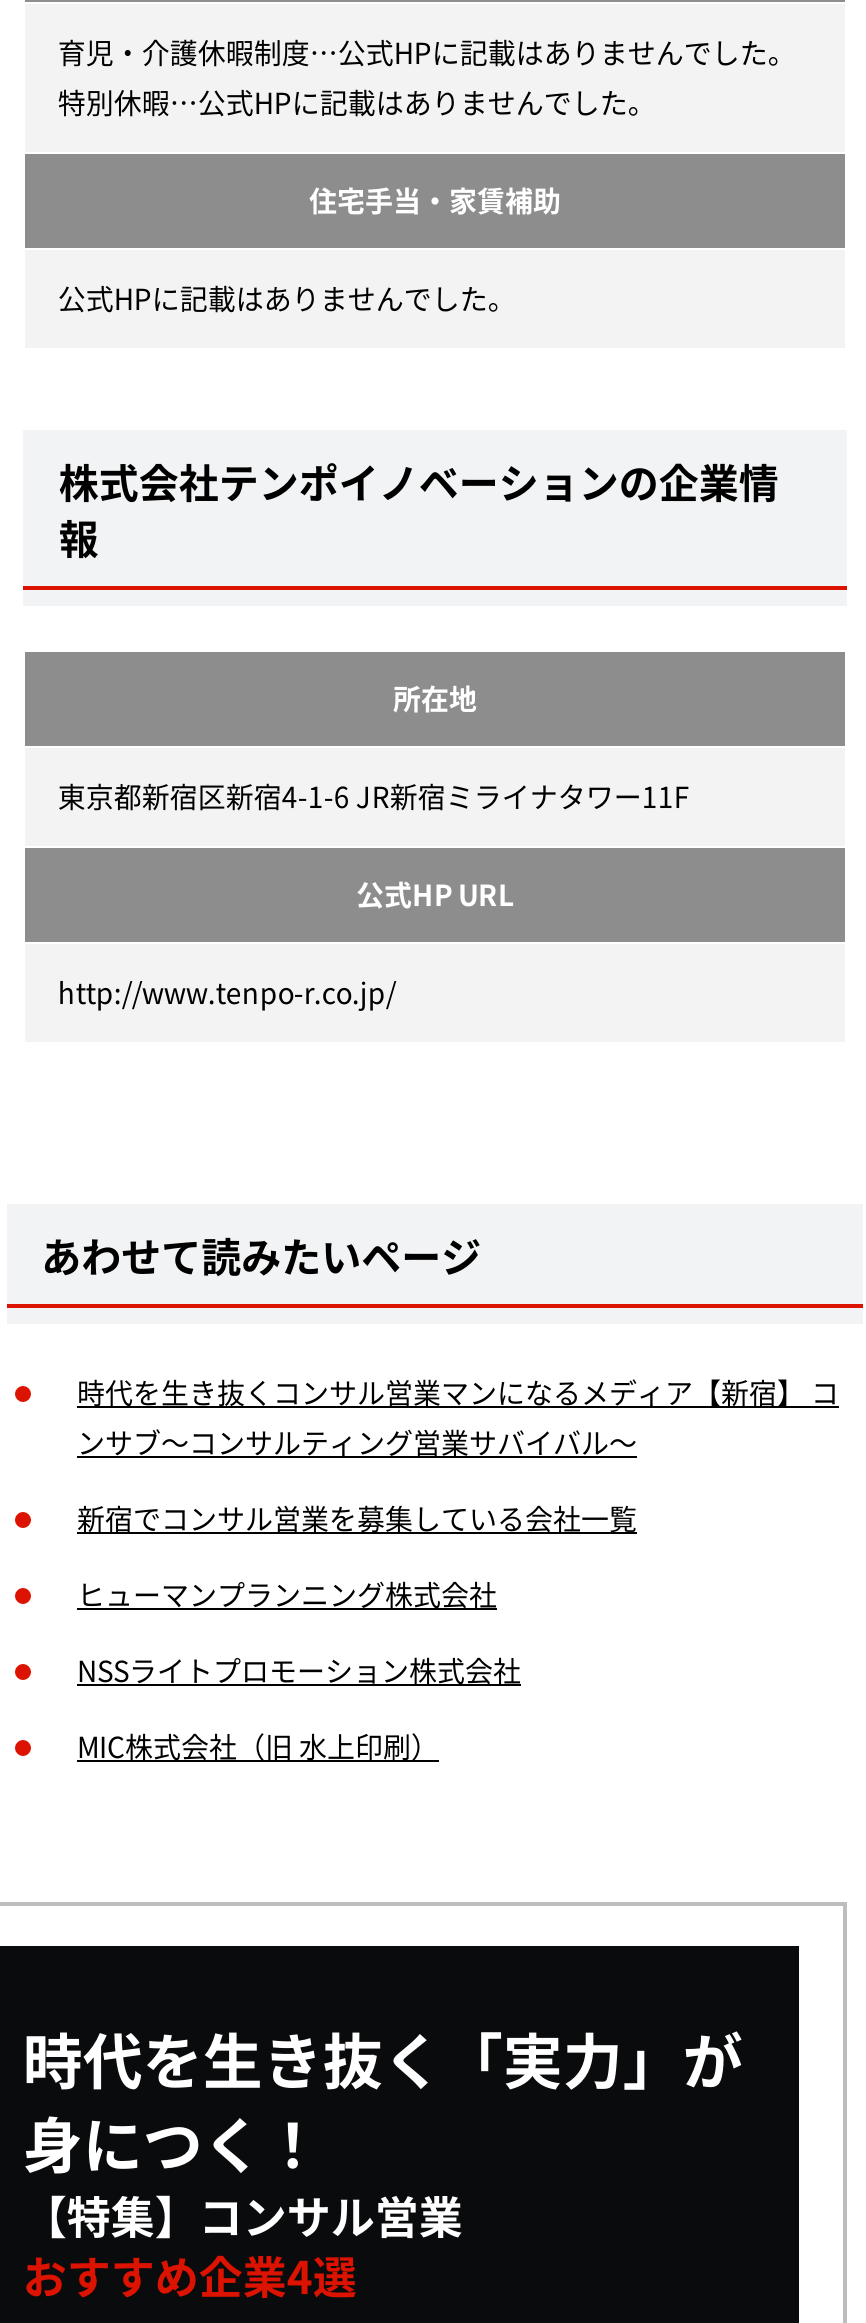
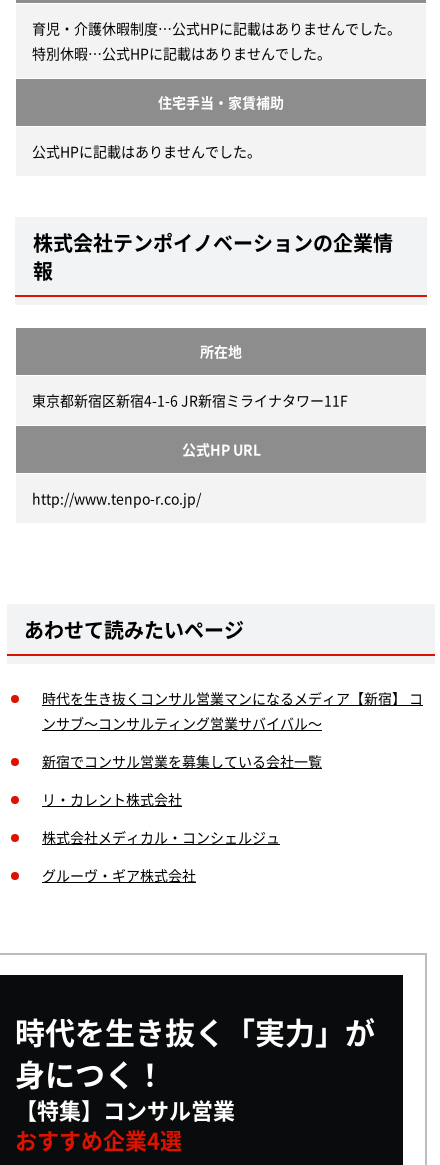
- ヒューマンプランニング株式会社
+ リ・カレント株式会社

- NSSライトプロモーション株式会社
+ 株式会社メディカル・コンシェルジュ

- MIC株式会社（旧 水上印刷）
+ グルーヴ・ギア株式会社
